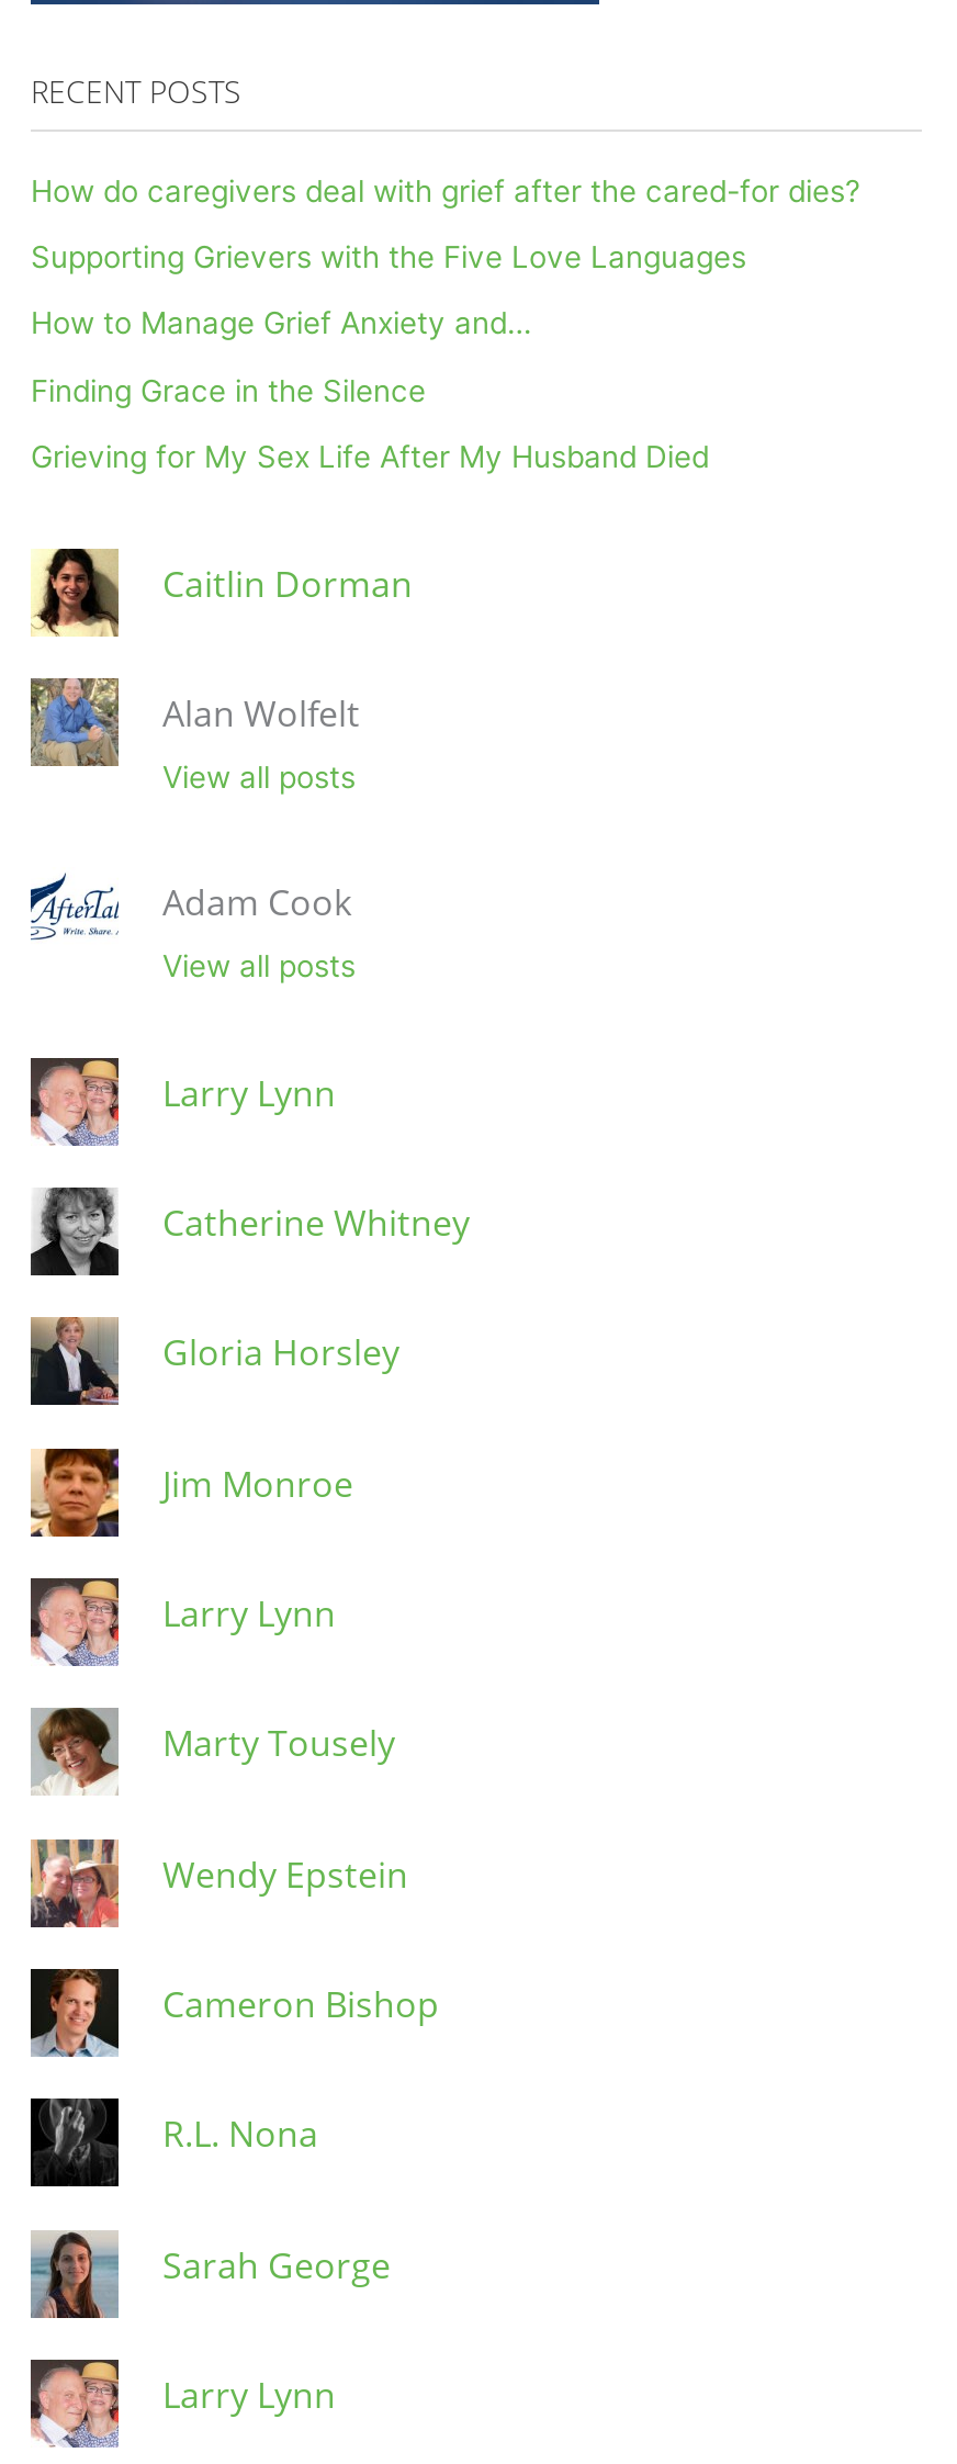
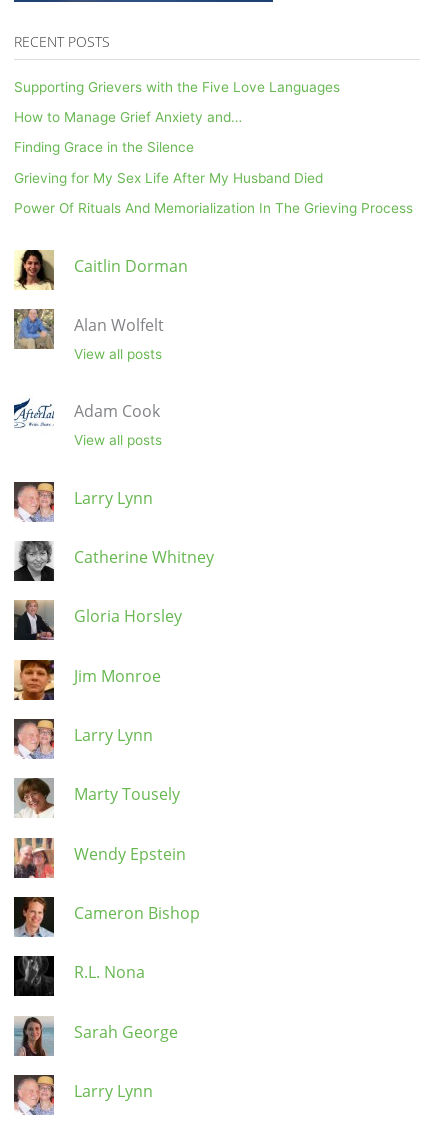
- How do caregivers deal with grief after the cared-for dies?

moved up: Supporting Grievers with the Five Love Languages | How to Manage Grief Anxiety and… | Finding Grace in the Silence | Grieving for My Sex Life After My Husband Died

+ Power Of Rituals And Memorialization In The Grieving Process
